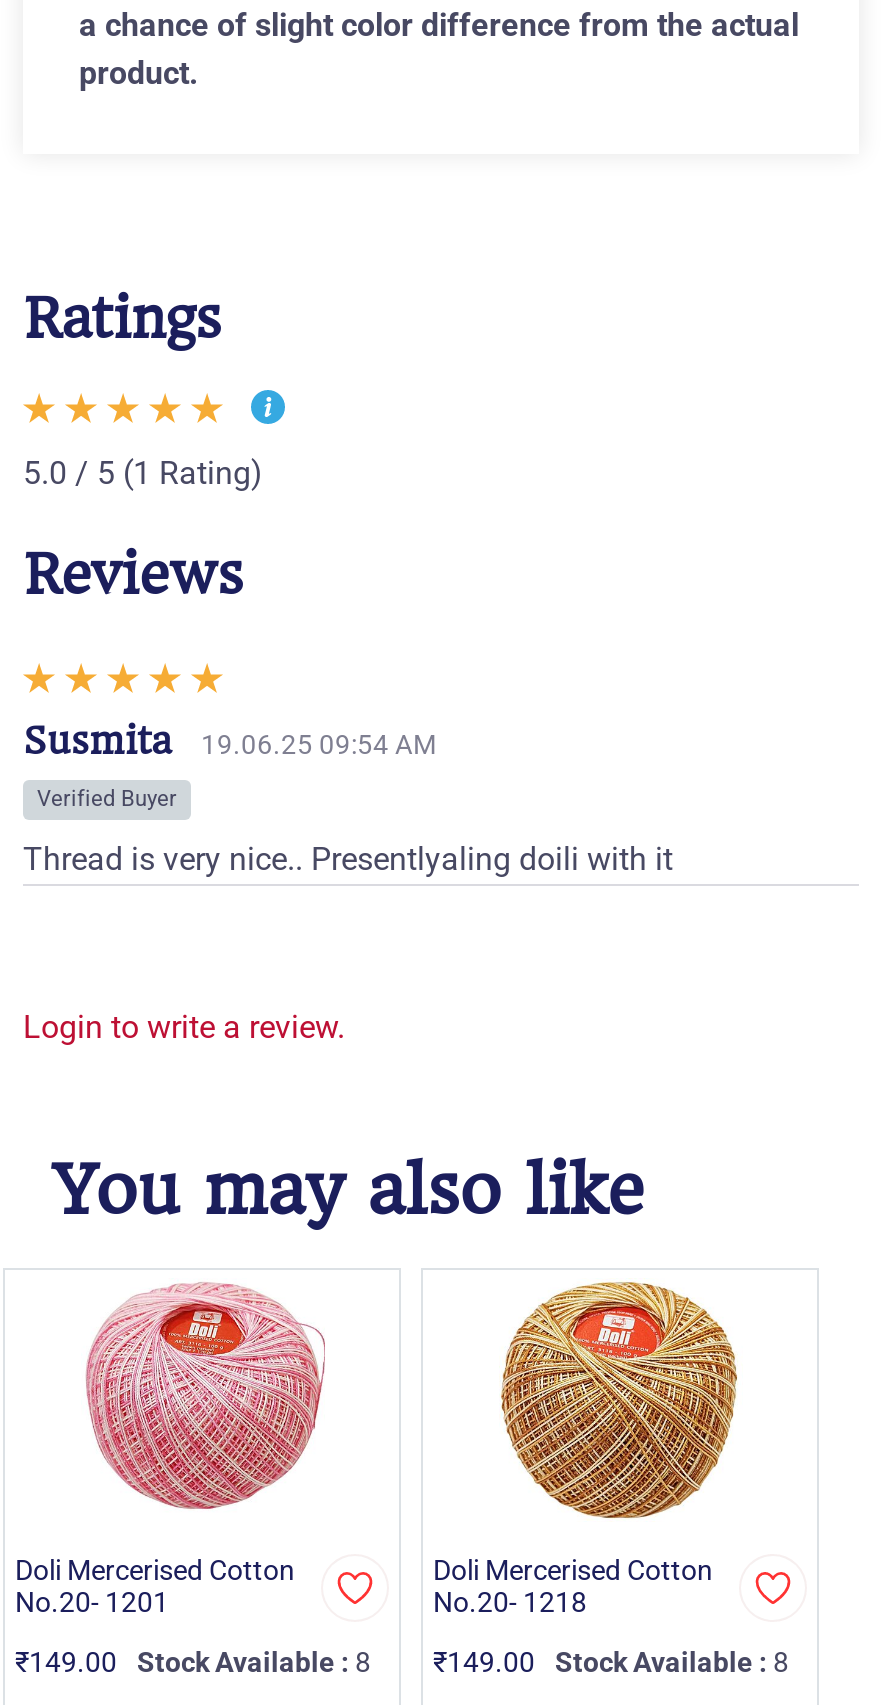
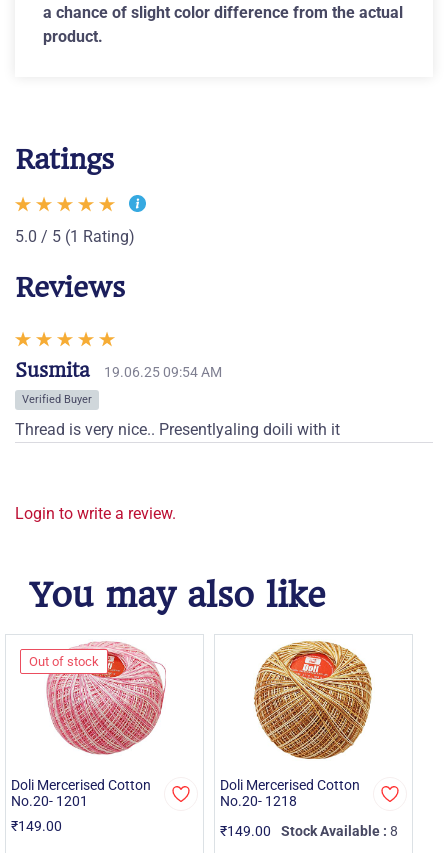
+ Out of stock

- Stock Available : 8
